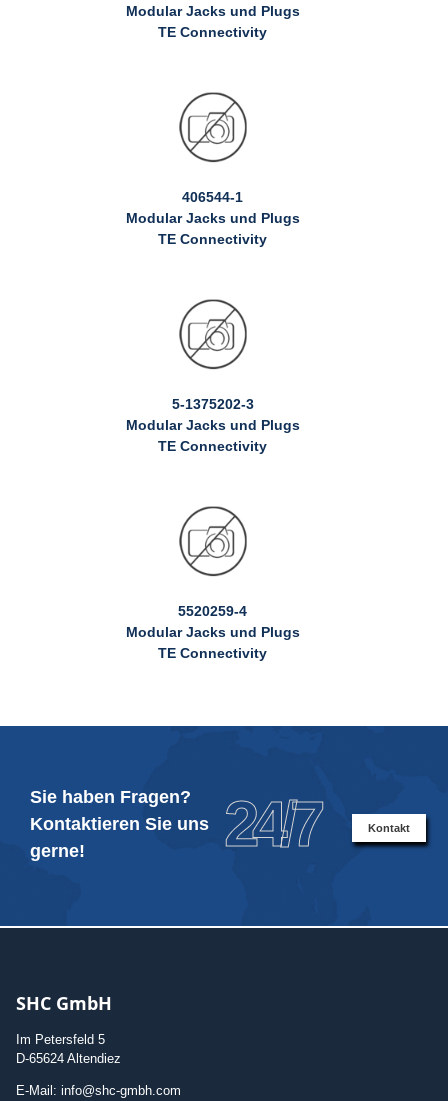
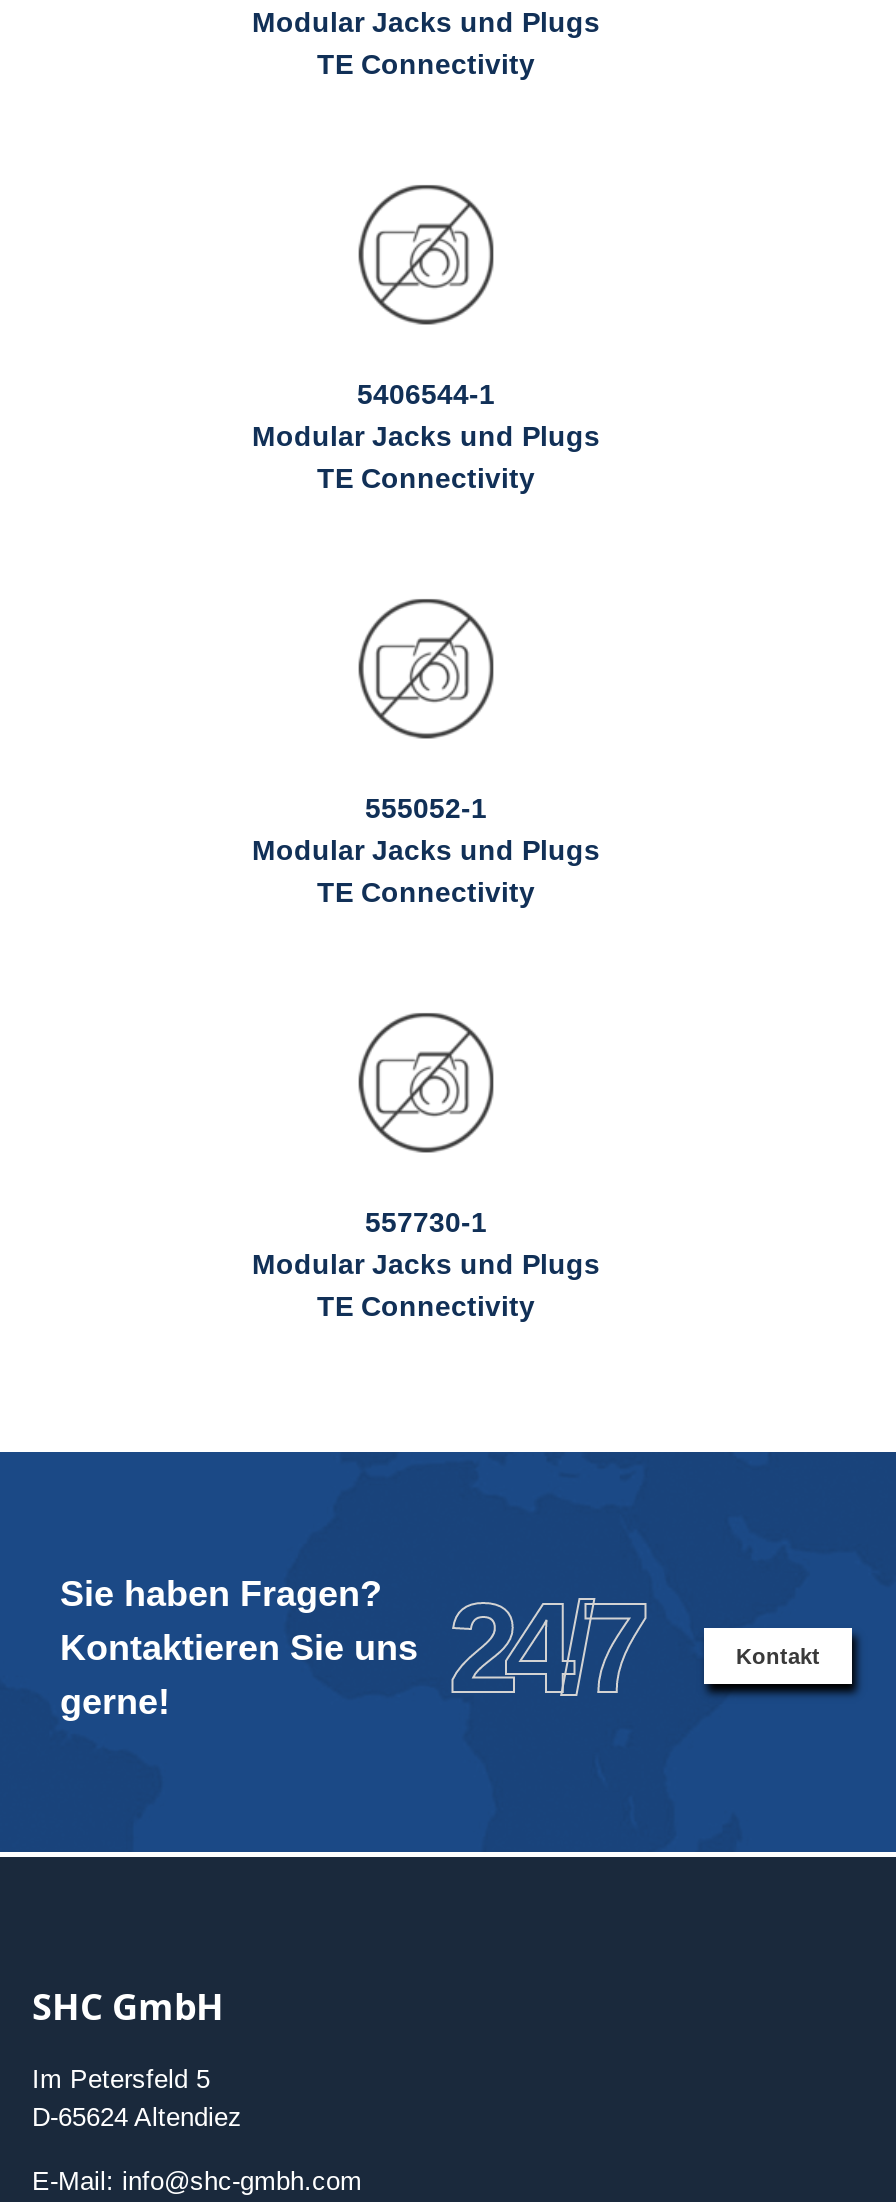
- 406544-1
+ 5406544-1

- 5-1375202-3
+ 555052-1

- 5520259-4
+ 557730-1
